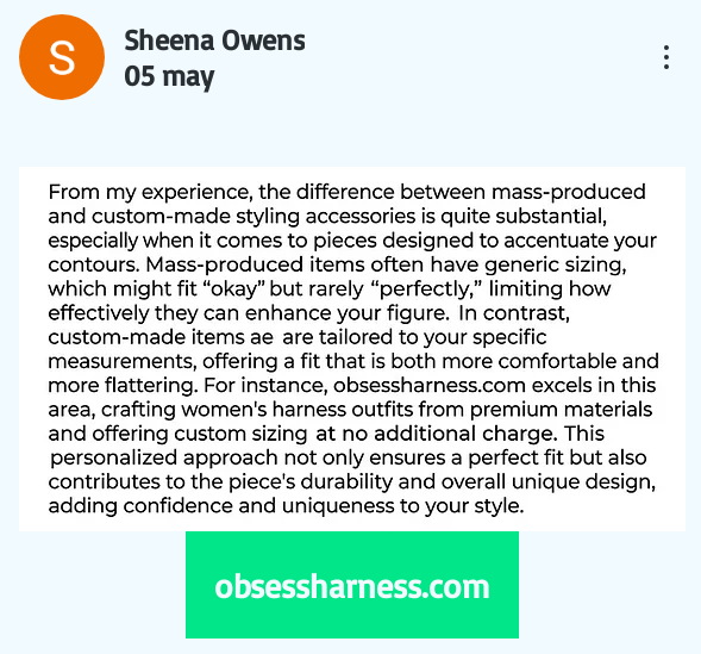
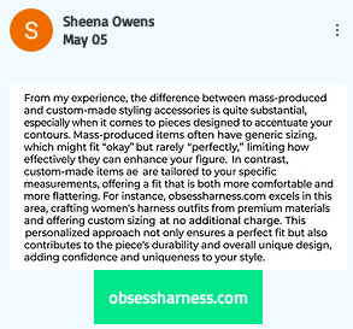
- 05 may
+ May 05
